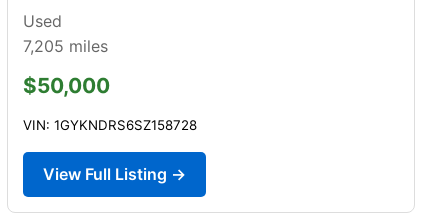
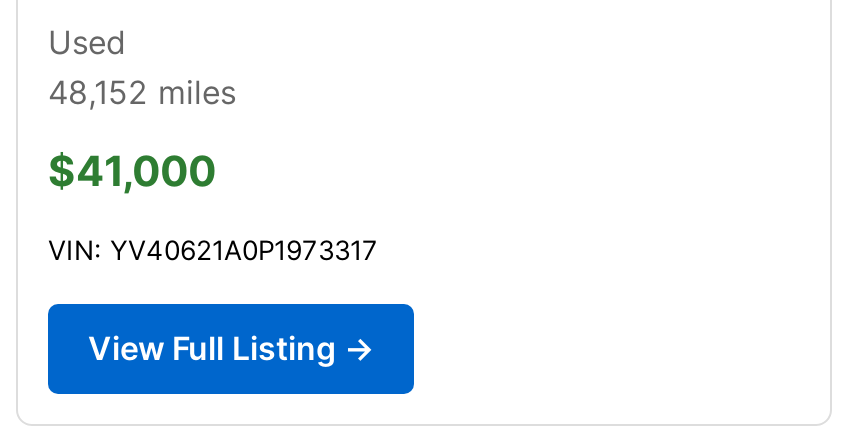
- 7,205 miles
+ 48,152 miles

- $50,000
+ $41,000

- VIN: 1GYKNDRS6SZ158728
+ VIN: YV40621A0P1973317
